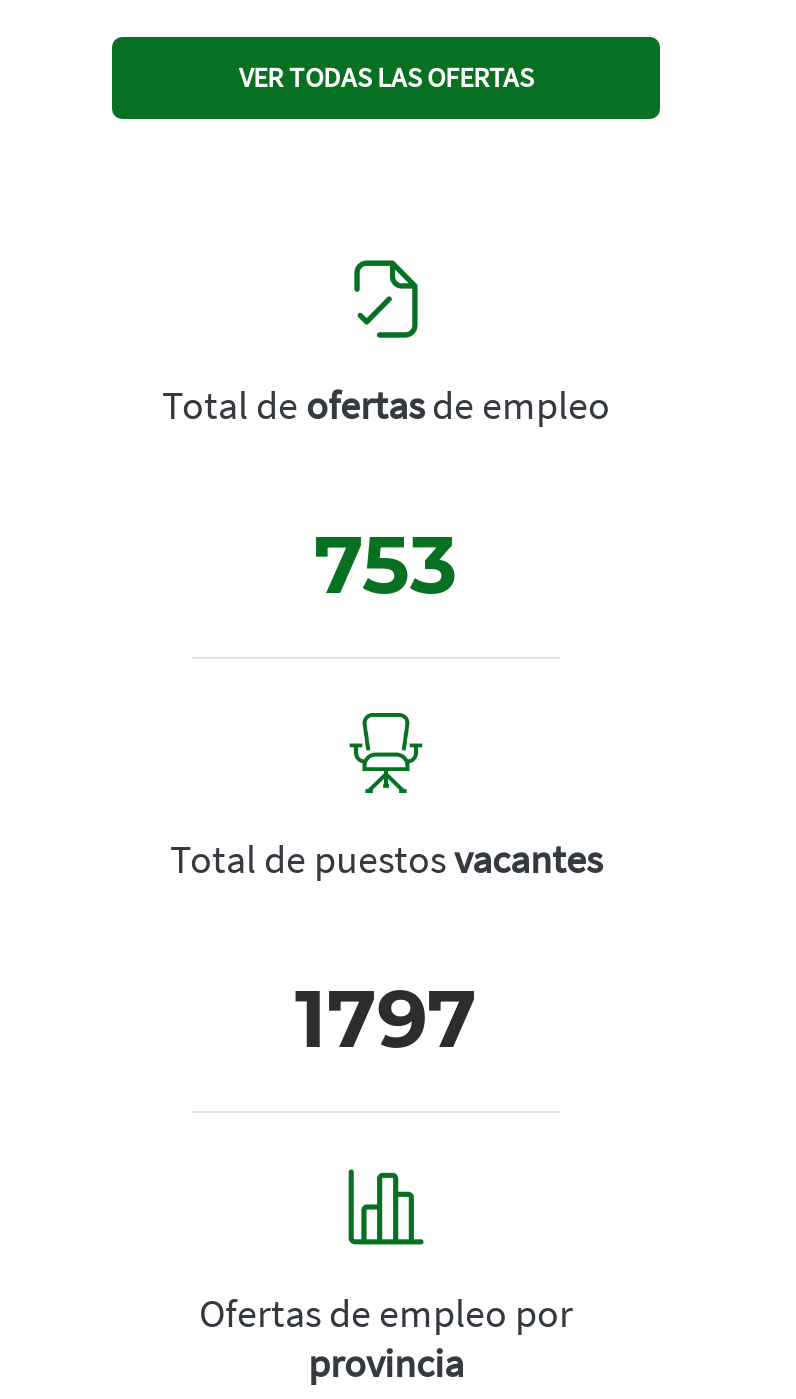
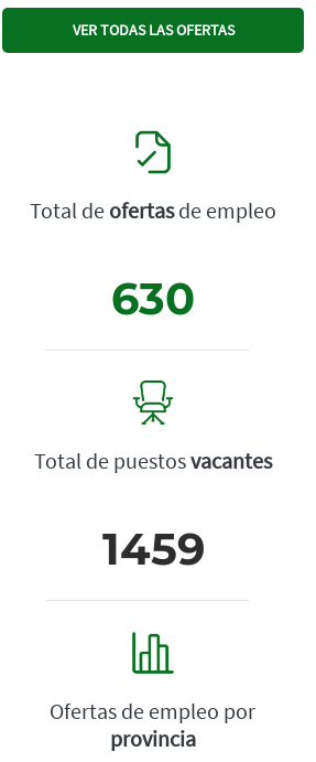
- 753
+ 630

- 1797
+ 1459
